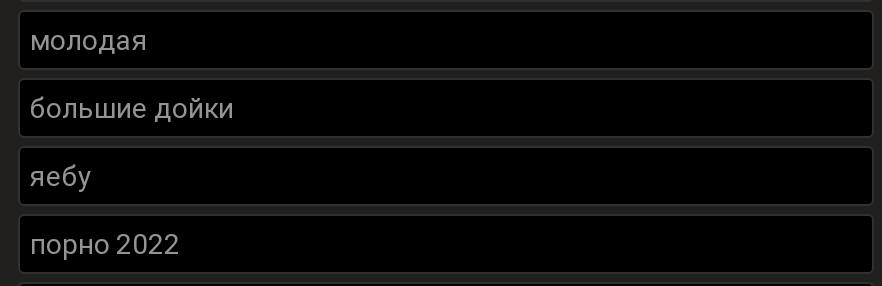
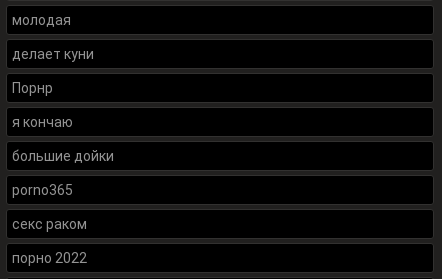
+ делает куни
+ Порнр
+ я кончаю

- яебу
+ porno365
+ секс раком
